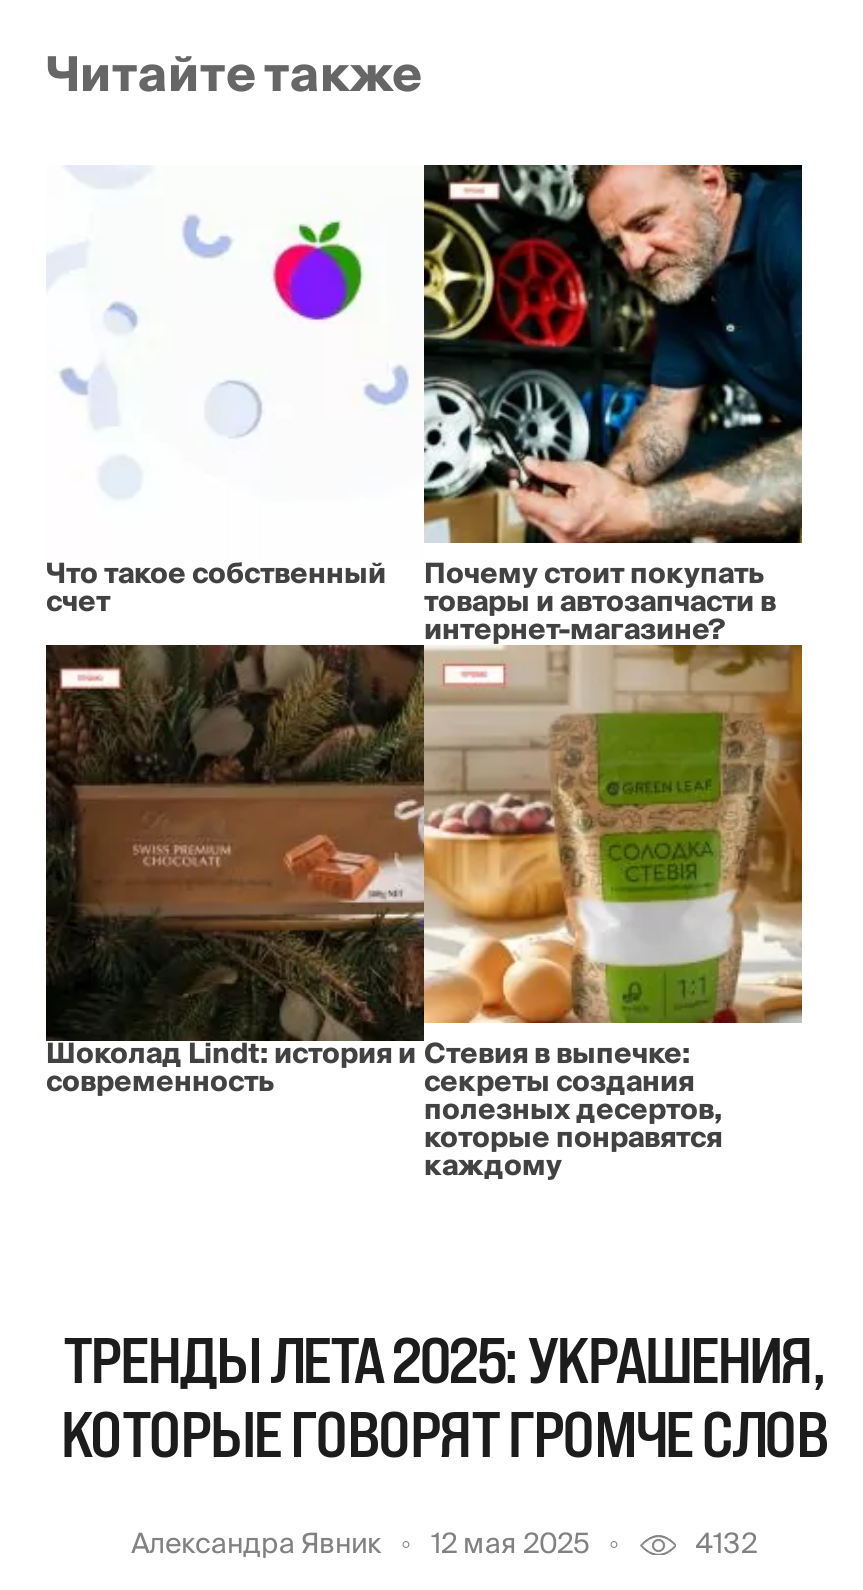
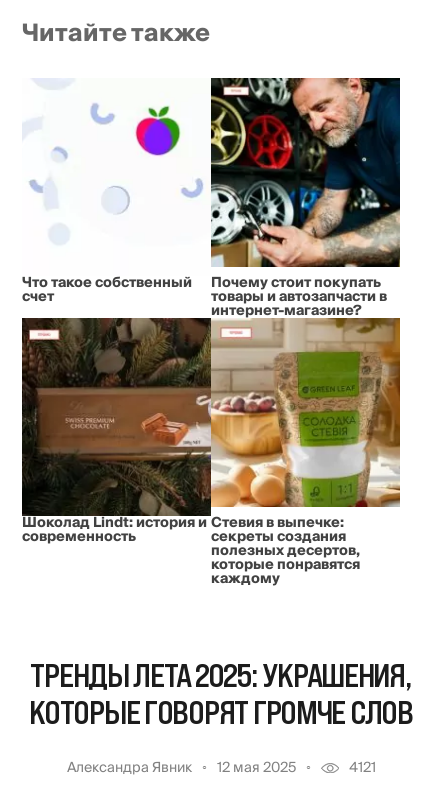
- 4132
+ 4121
